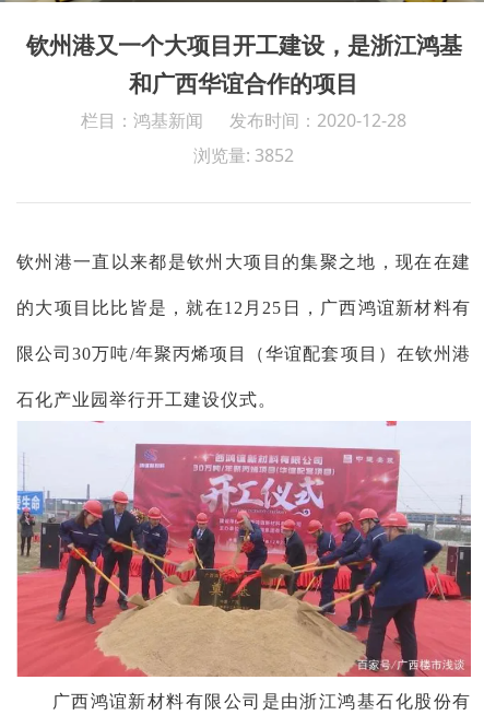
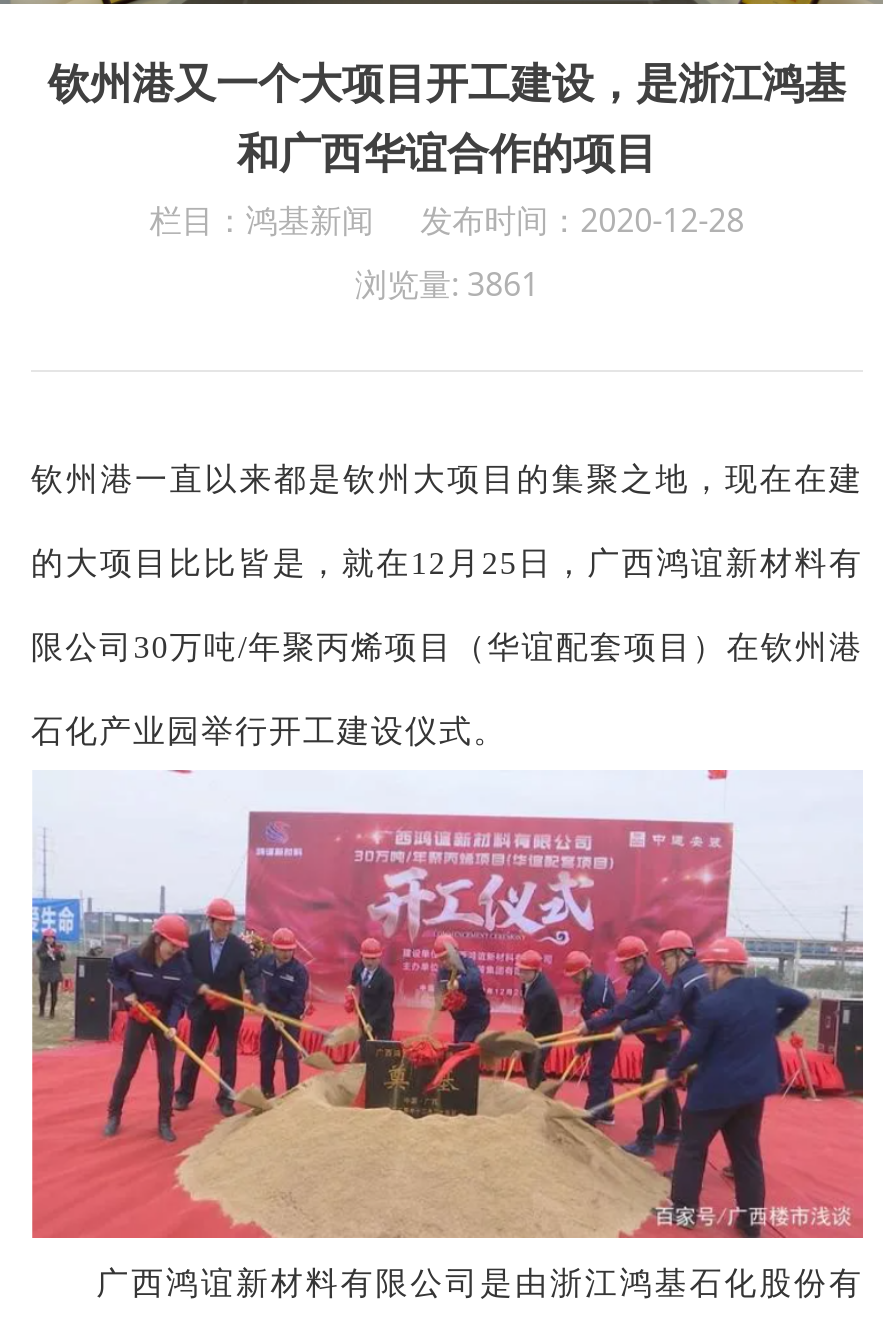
- 浏览量: 3852
+ 浏览量: 3861
